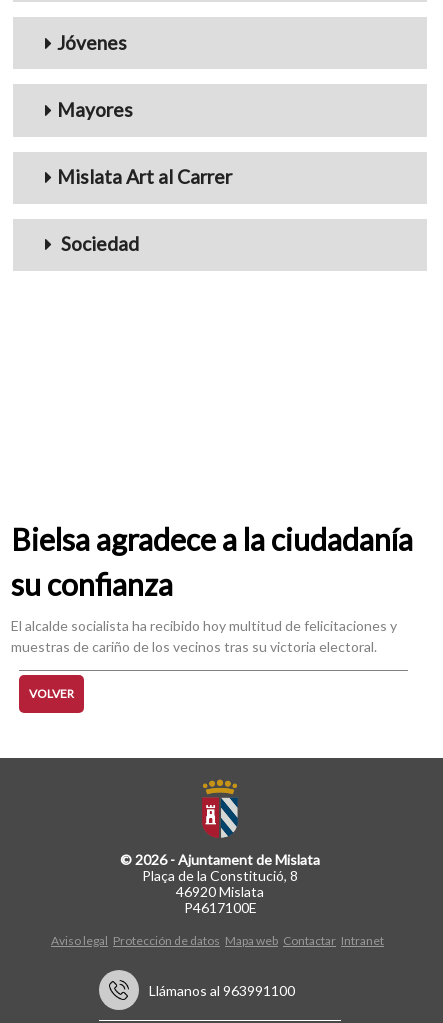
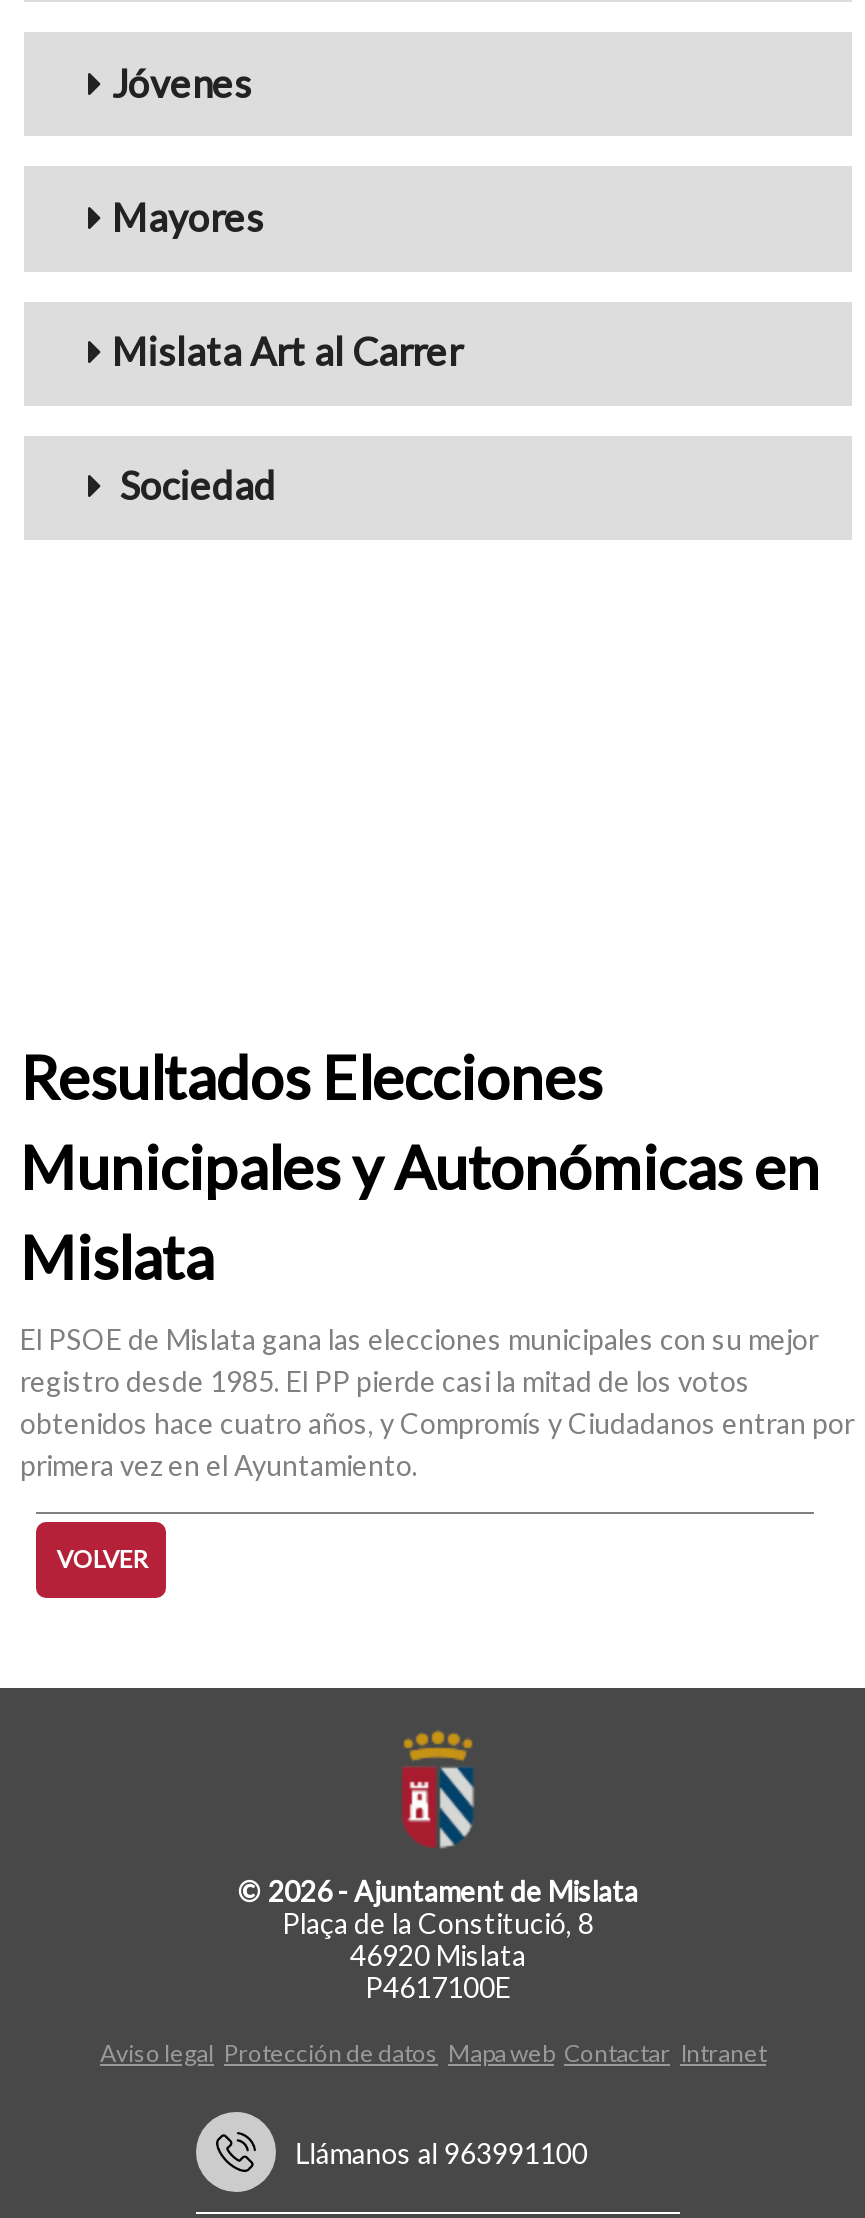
- Bielsa agradece a la ciudadanía
- su confianza
- El alcalde socialista ha recibido hoy multitud de felicitaciones y
- muestras de cariño de los vecinos tras su victoria electoral.
+ Resultados Elecciones
+ Municipales y Autonómicas en
+ Mislata
+ El PSOE de Mislata gana las elecciones municipales con su mejor
+ registro desde 1985. El PP pierde casi la mitad de los votos
+ obtenidos hace cuatro años, y Compromís y Ciudadanos entran por
+ primera vez en el Ayuntamiento.
